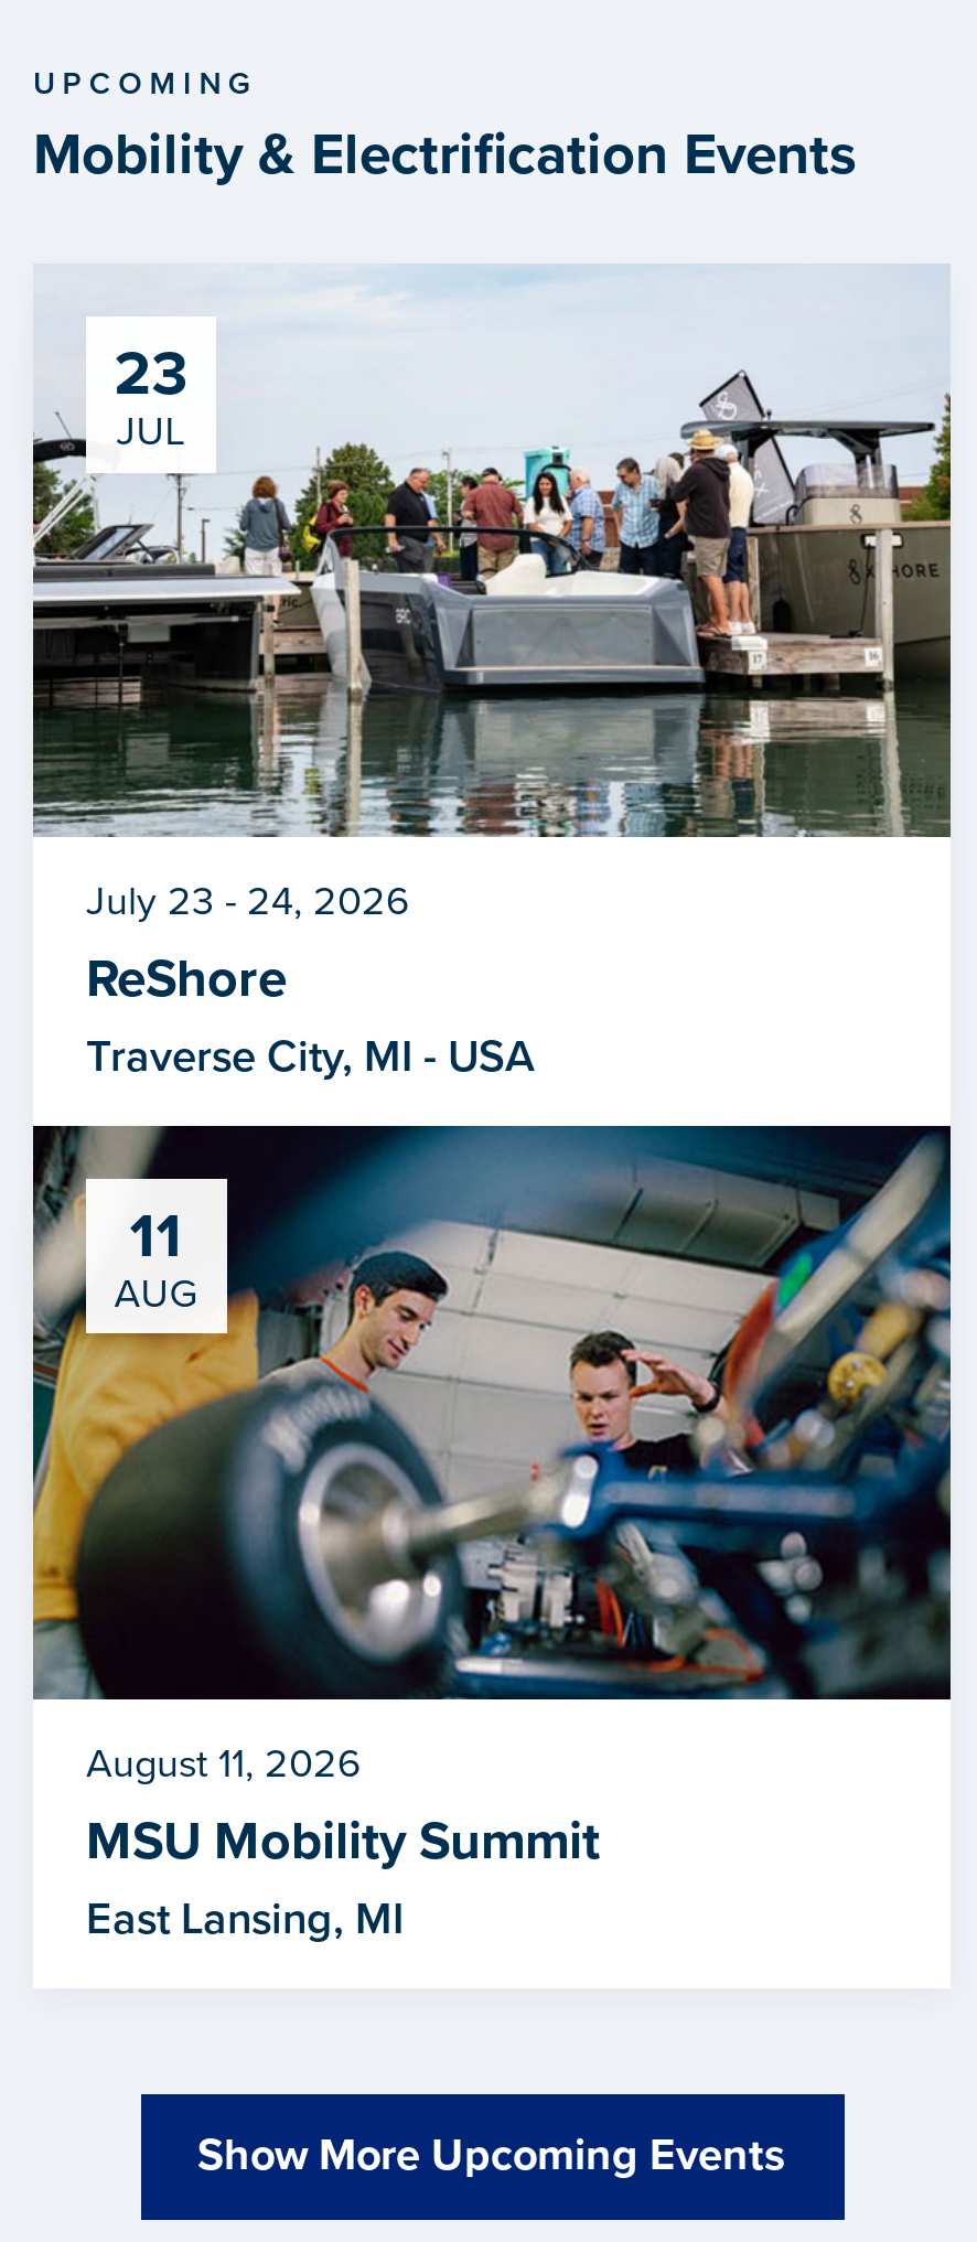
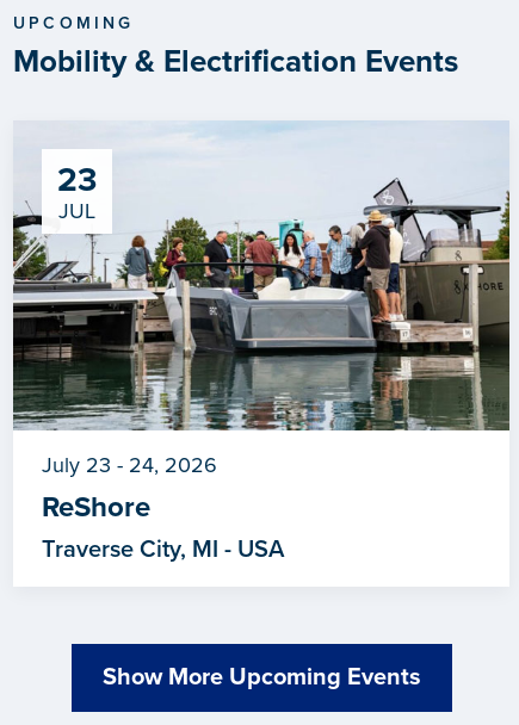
- [image]
- 11
- AUG

- August 11, 2026
- MSU Mobility Summit
- East Lansing, MI
